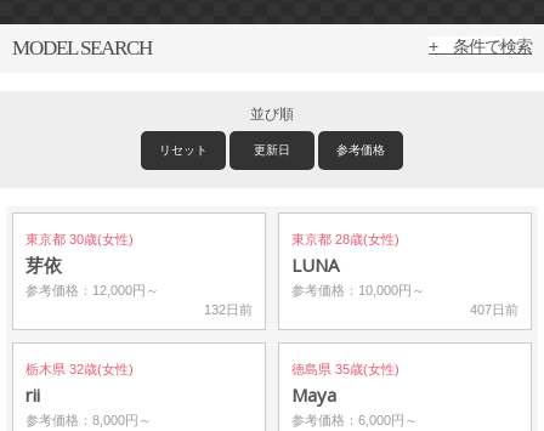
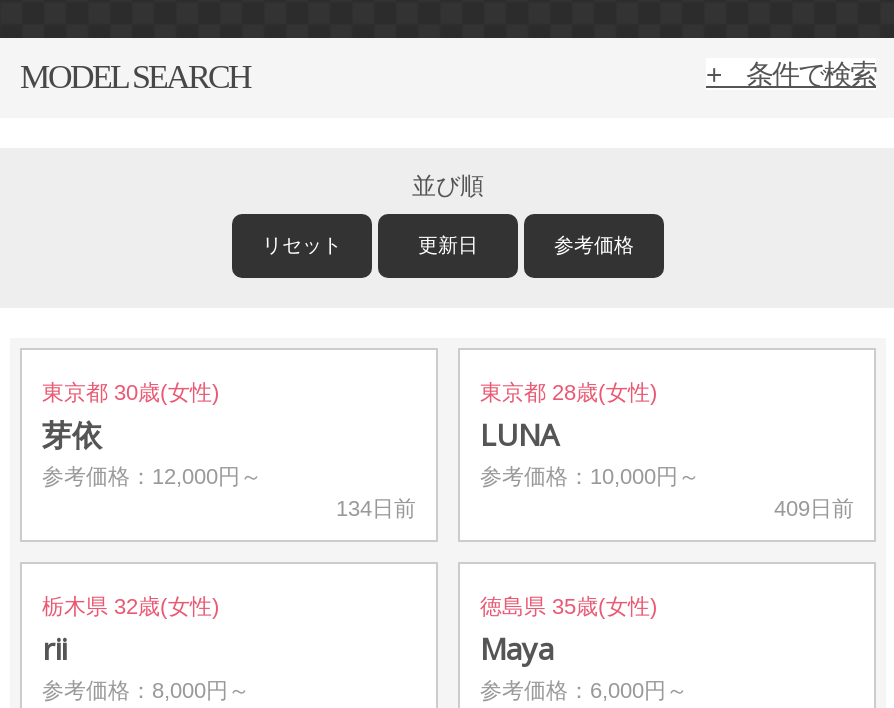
- 132日前
+ 134日前

- 407日前
+ 409日前
